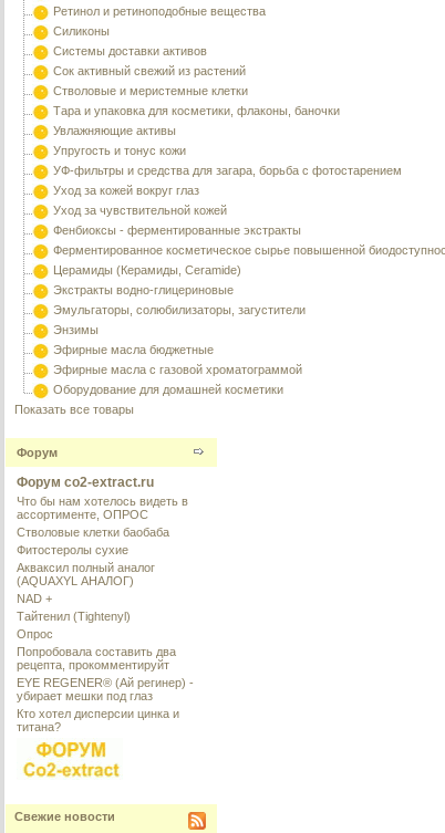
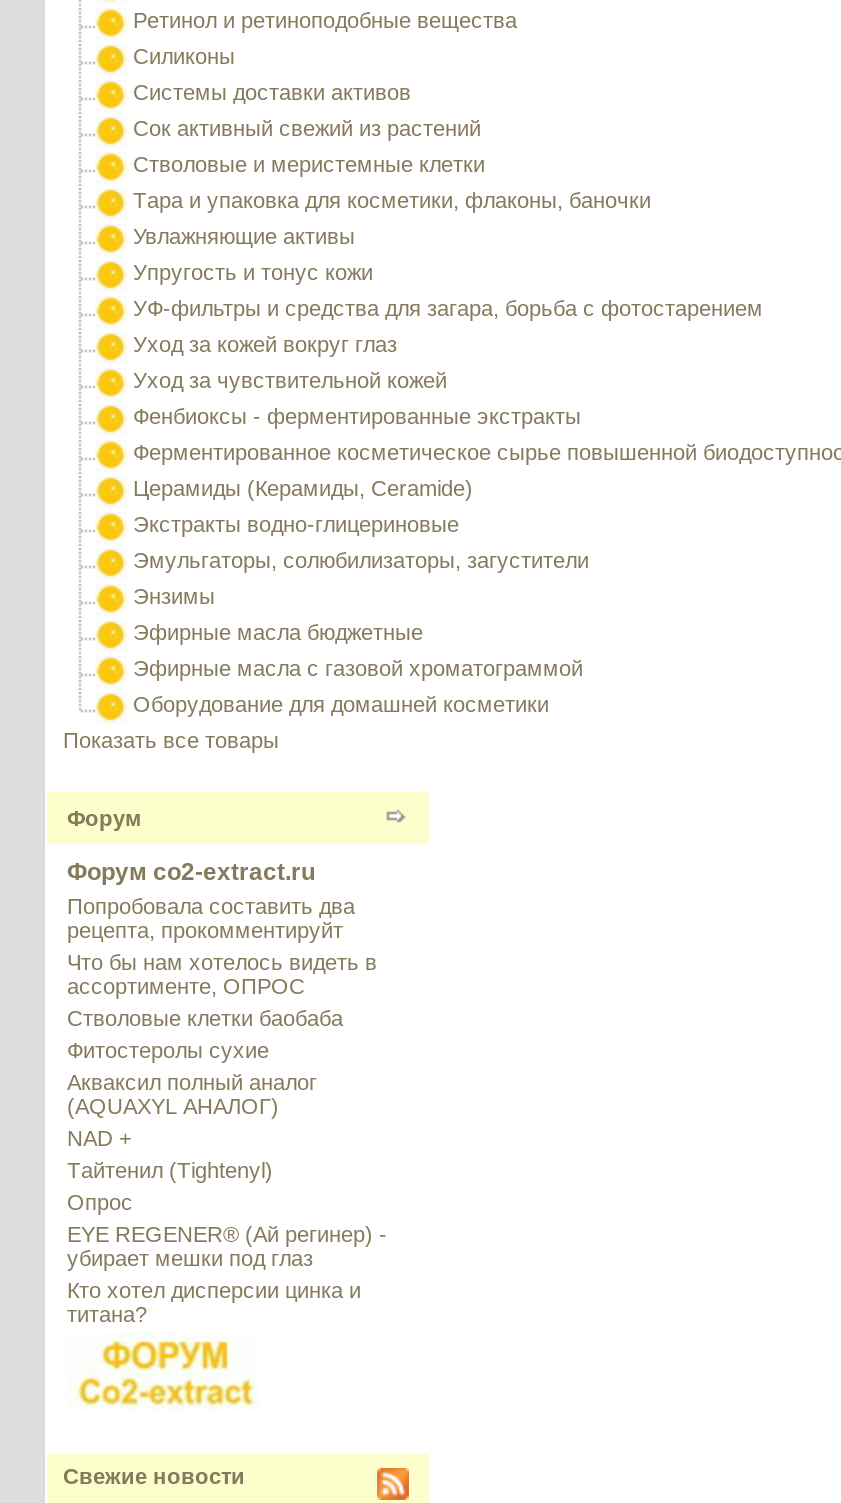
moved down: Что бы нам хотелось видеть в | ассортименте, ОПРОС | Стволовые клетки баобаба | ... | Тайтенил (Tightenyl) | Опрос

moved up: Попробовала составить два | рецепта, прокомментируйт
